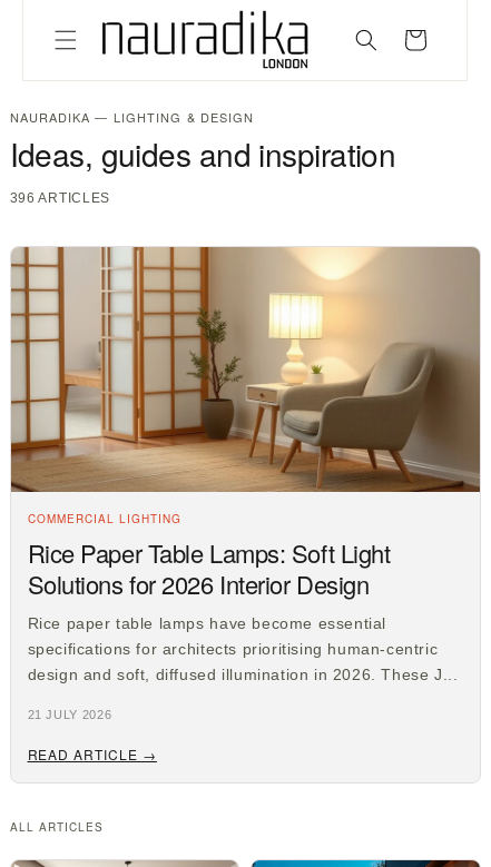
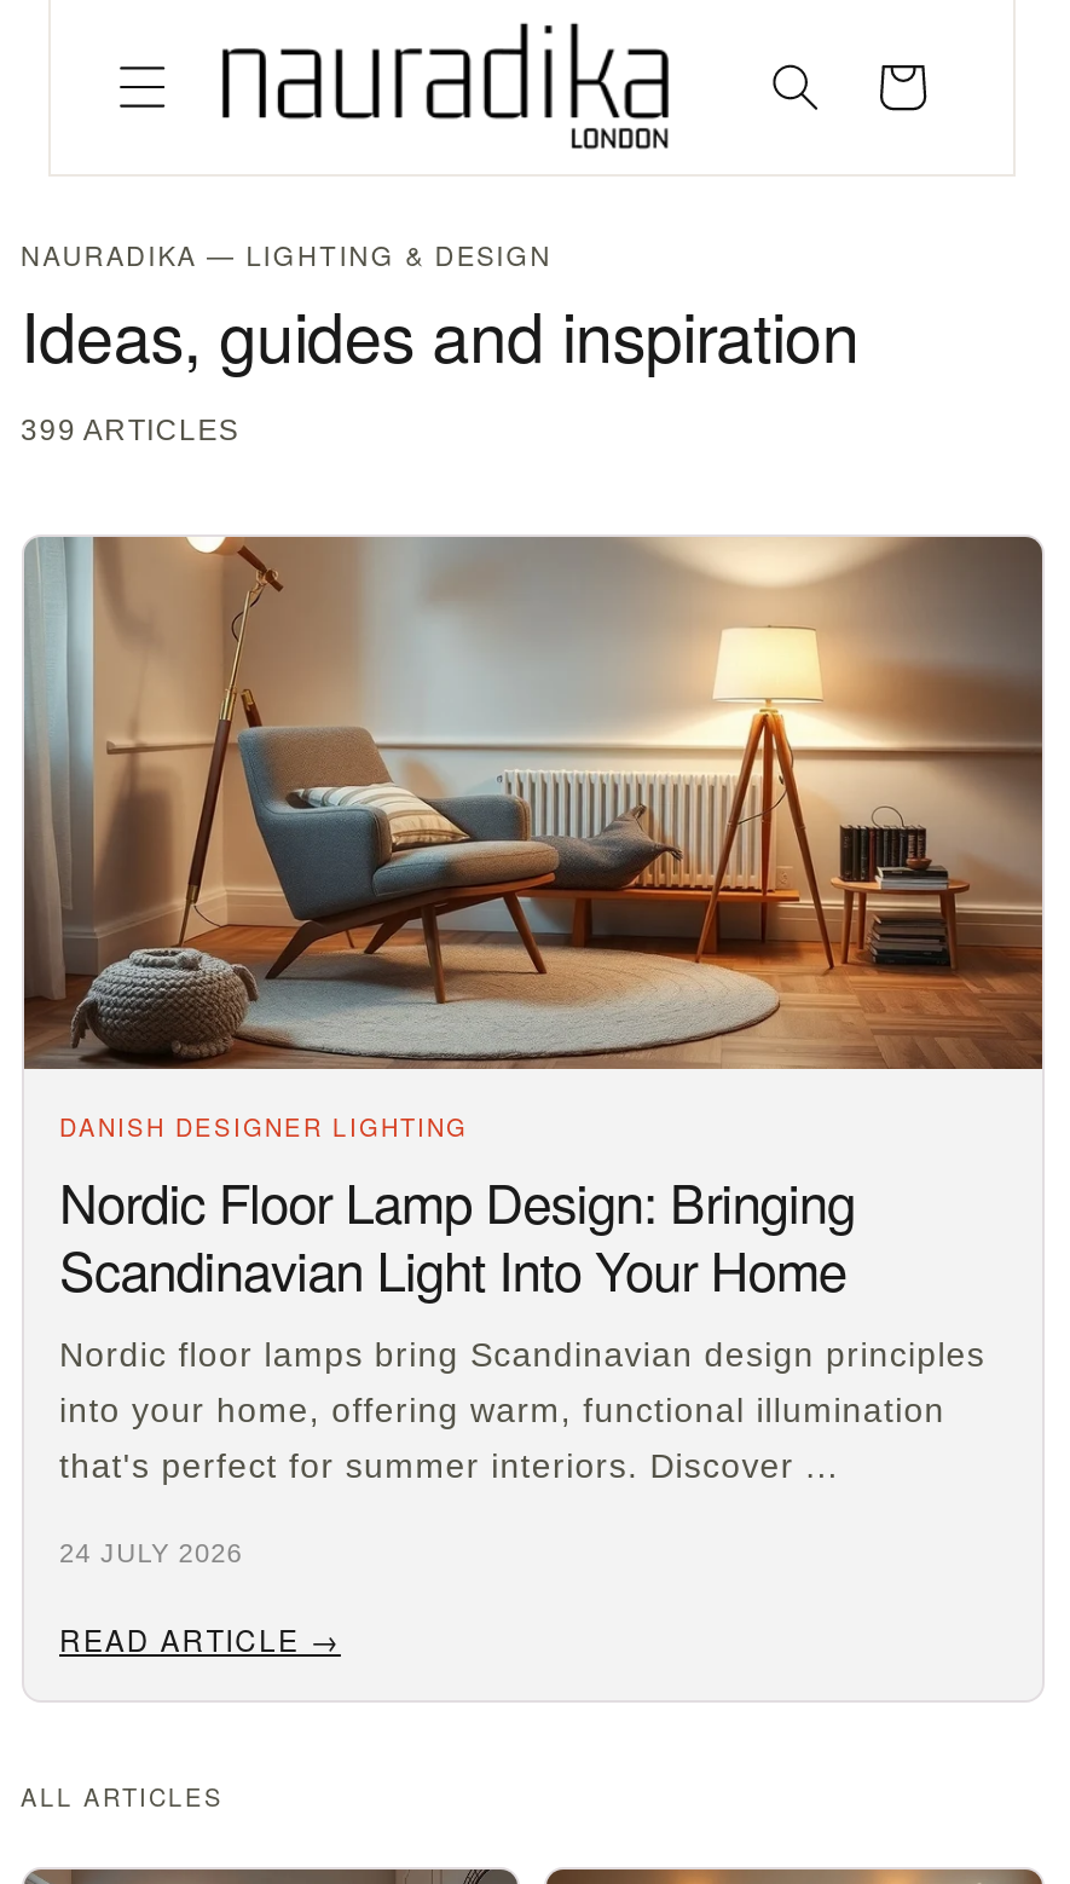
- 396 ARTICLES
+ 399 ARTICLES

- [image]
- COMMERCIAL LIGHTING
- Rice Paper Table Lamps: Soft Light
- Solutions for 2026 Interior Design
- Rice paper table lamps have become essential
- specifications for architects prioritising human-centric
- design and soft, diffused illumination in 2026. These J...
+ [image]
+ DANISH DESIGNER LIGHTING
+ Nordic Floor Lamp Design: Bringing
+ Scandinavian Light Into Your Home
+ Nordic floor lamps bring Scandinavian design principles
+ into your home, offering warm, functional illumination
+ that's perfect for summer interiors. Discover ...

- 21 JULY 2026
+ 24 JULY 2026
